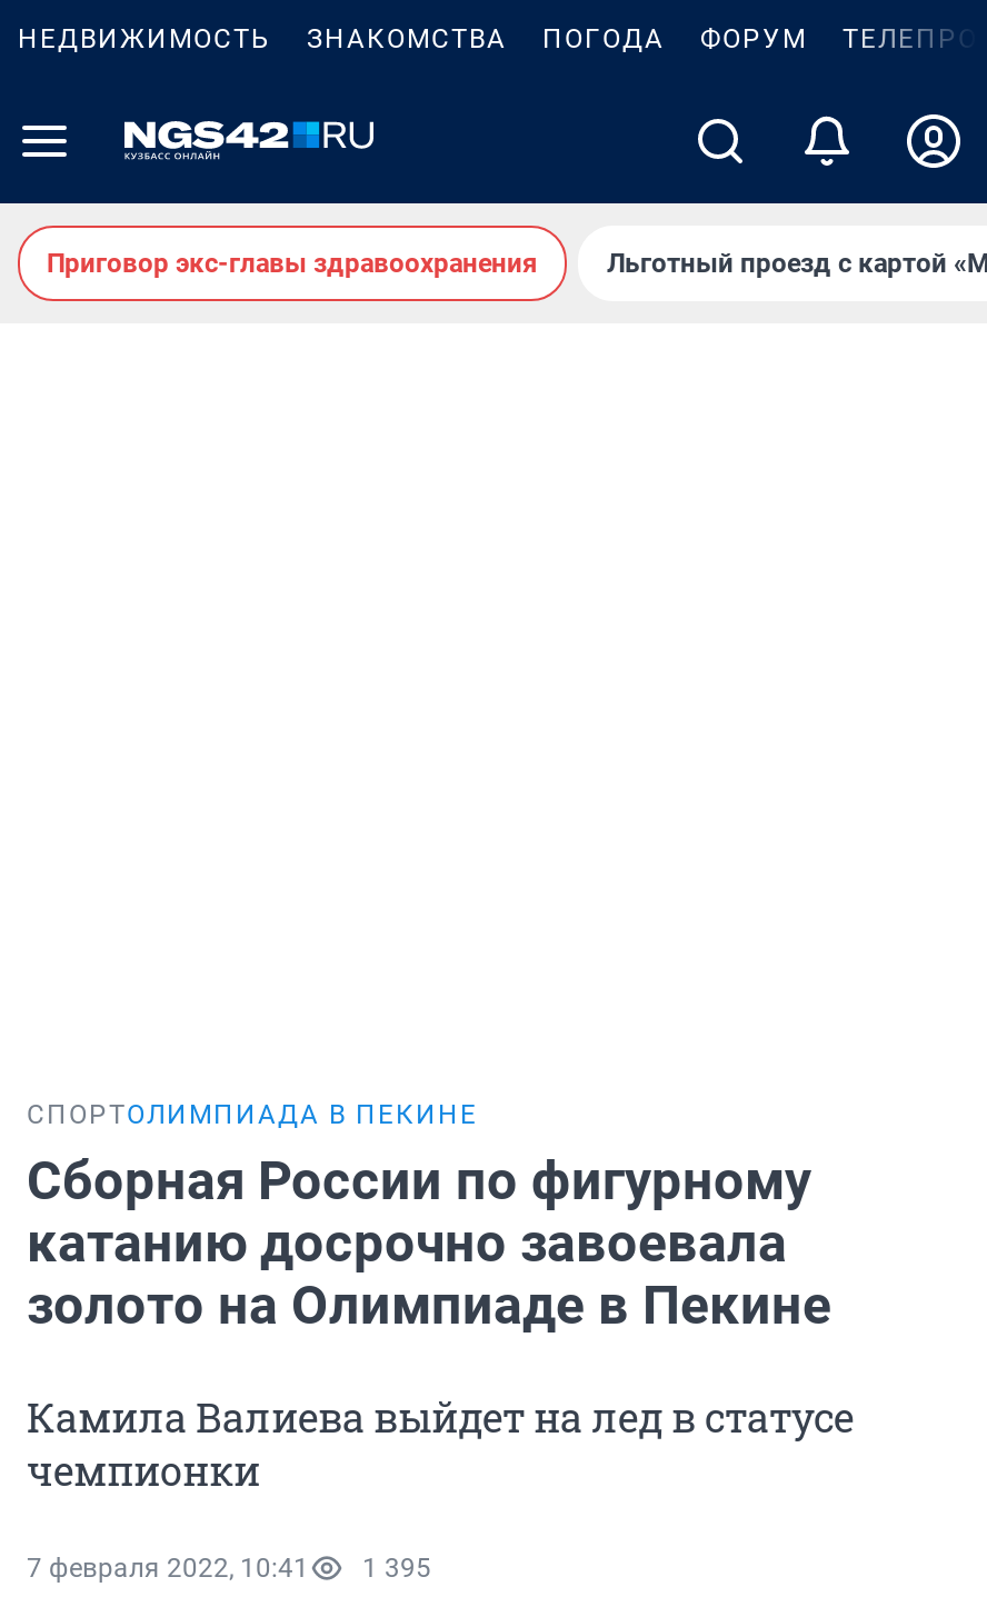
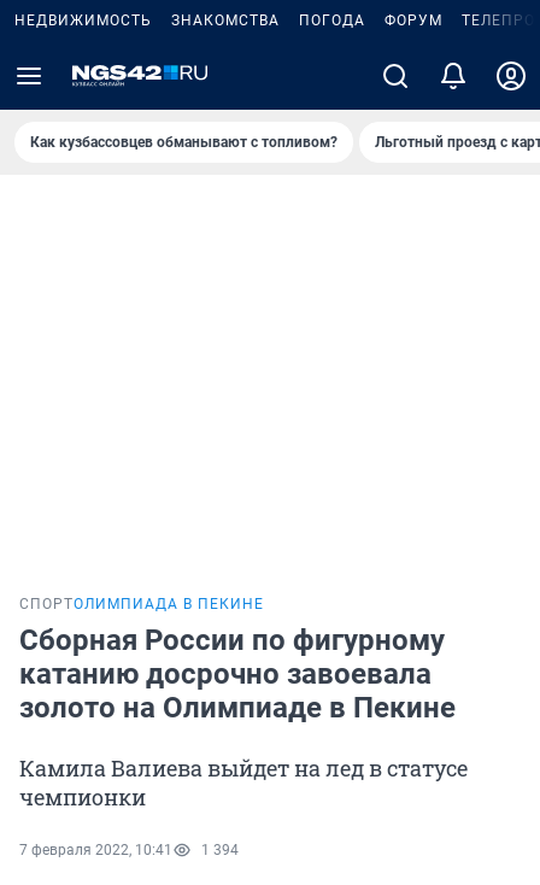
- Приговор экс-главы здравоохранения
+ Как кузбассовцев обманывают с топливом?

- 7 февраля 2022, 10:41 1 395
+ 7 февраля 2022, 10:41 1 394
